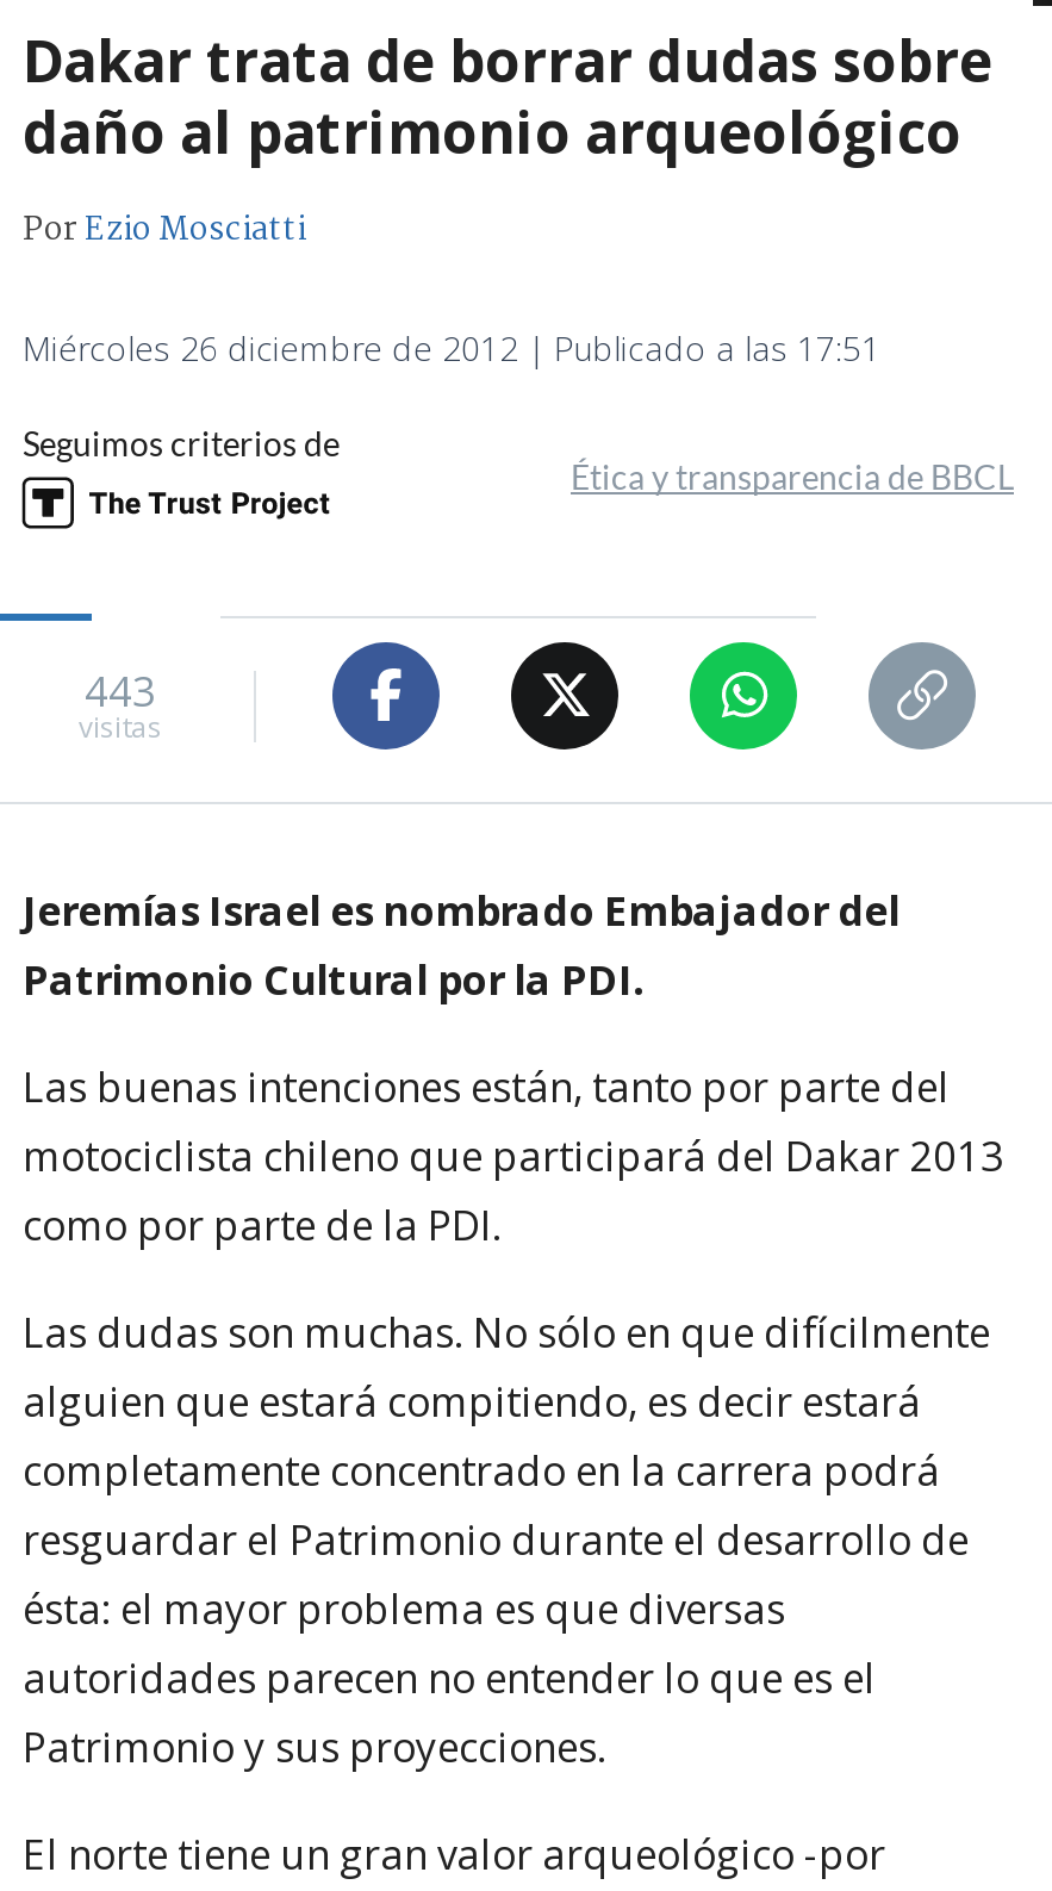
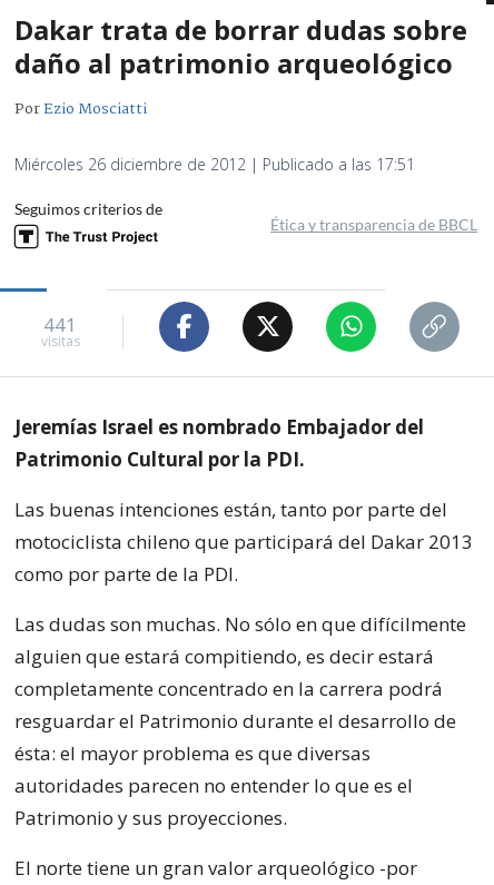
- 443
+ 441
